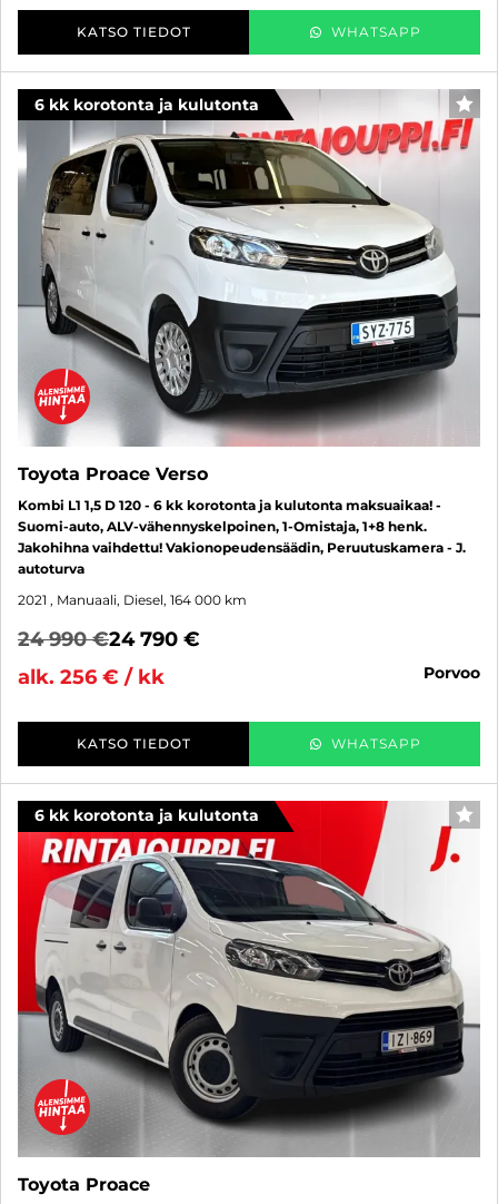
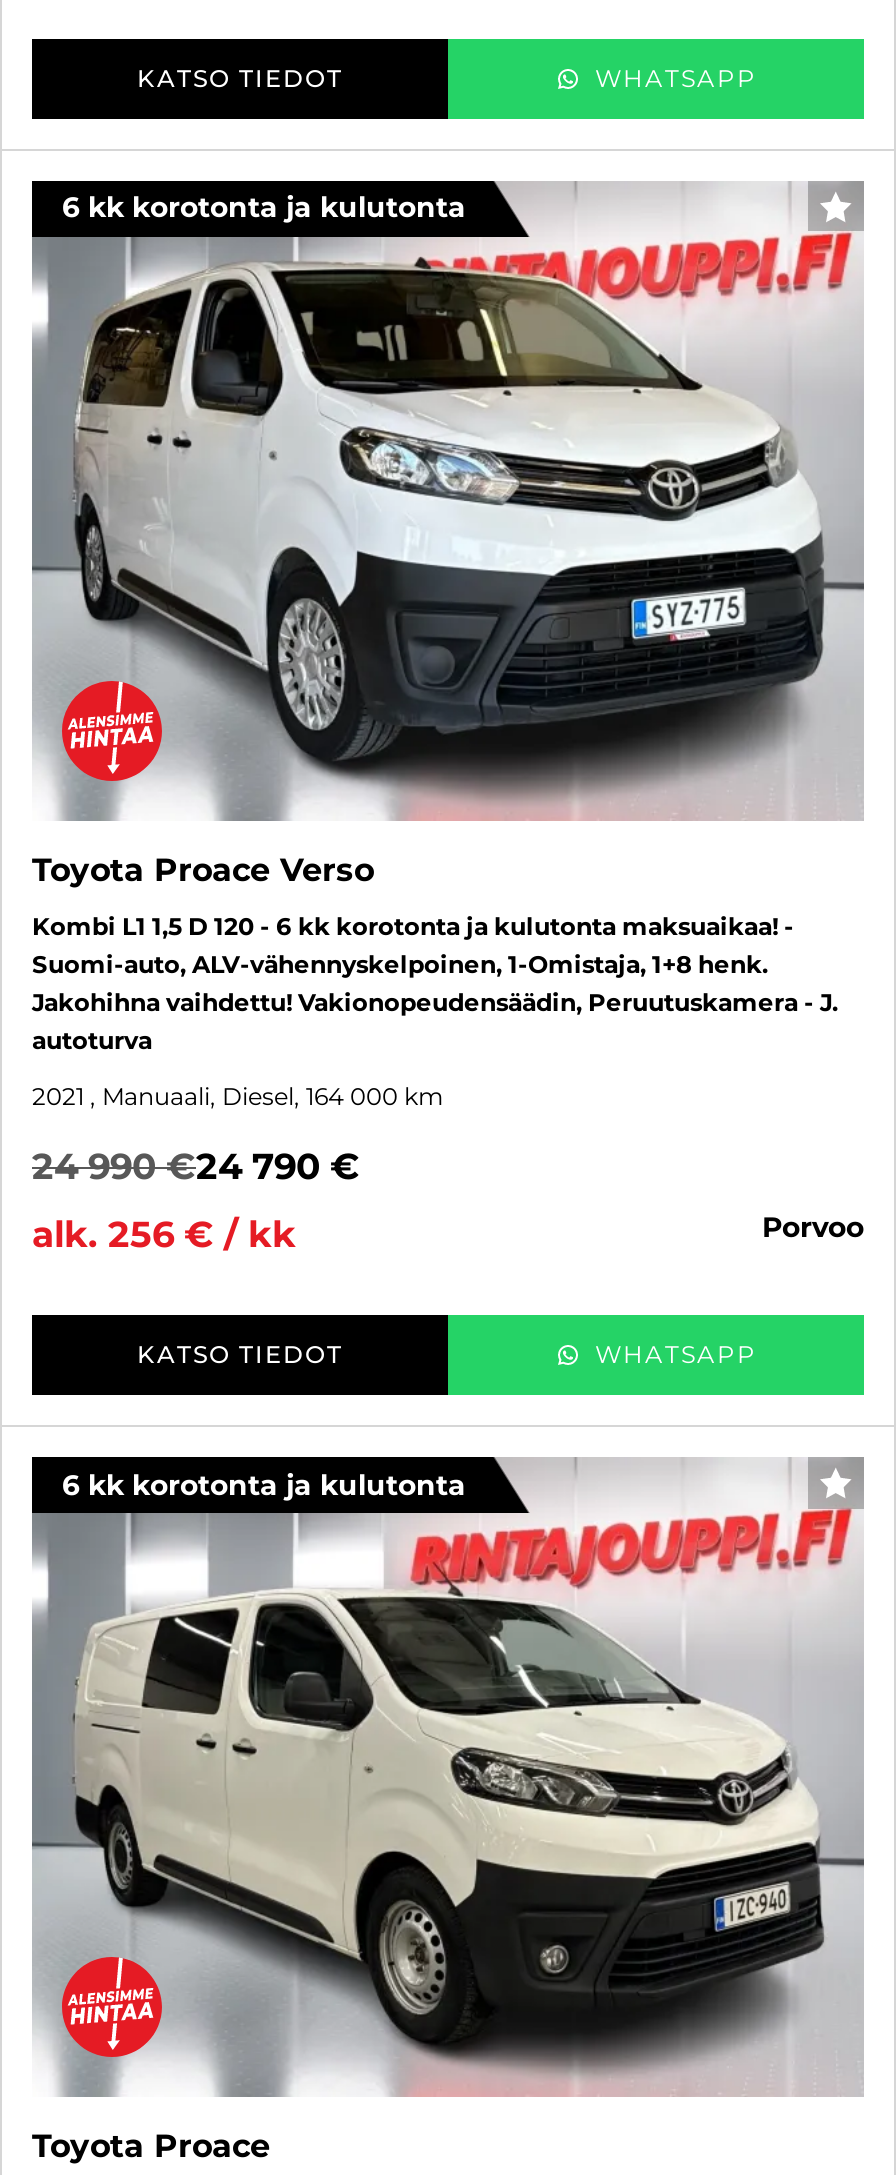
- [image]
+ [image]
